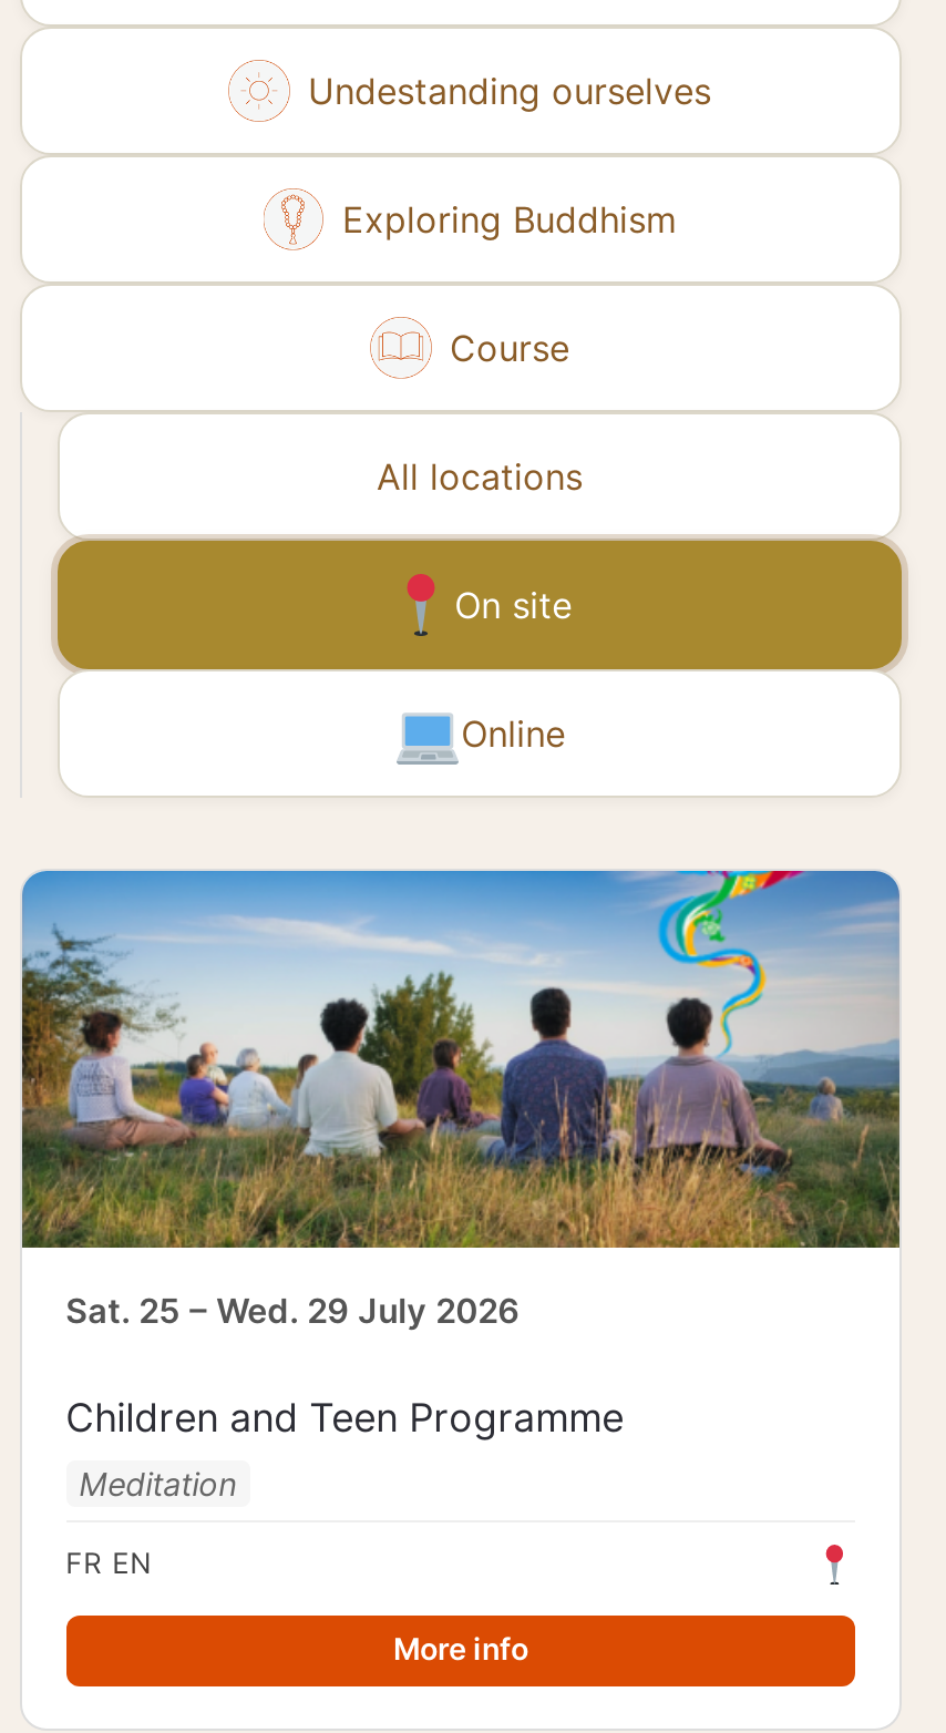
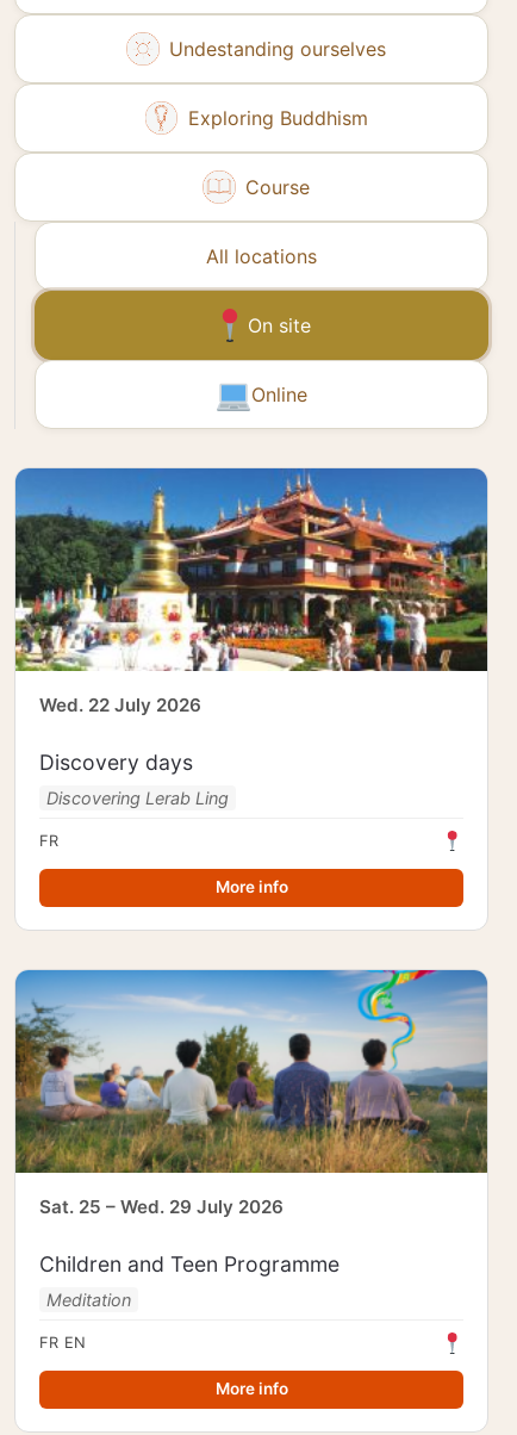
+ [image]
+ Wed. 22 July 2026
+ Discovery days
+ Discovering Lerab Ling
+ FR
+ More info
